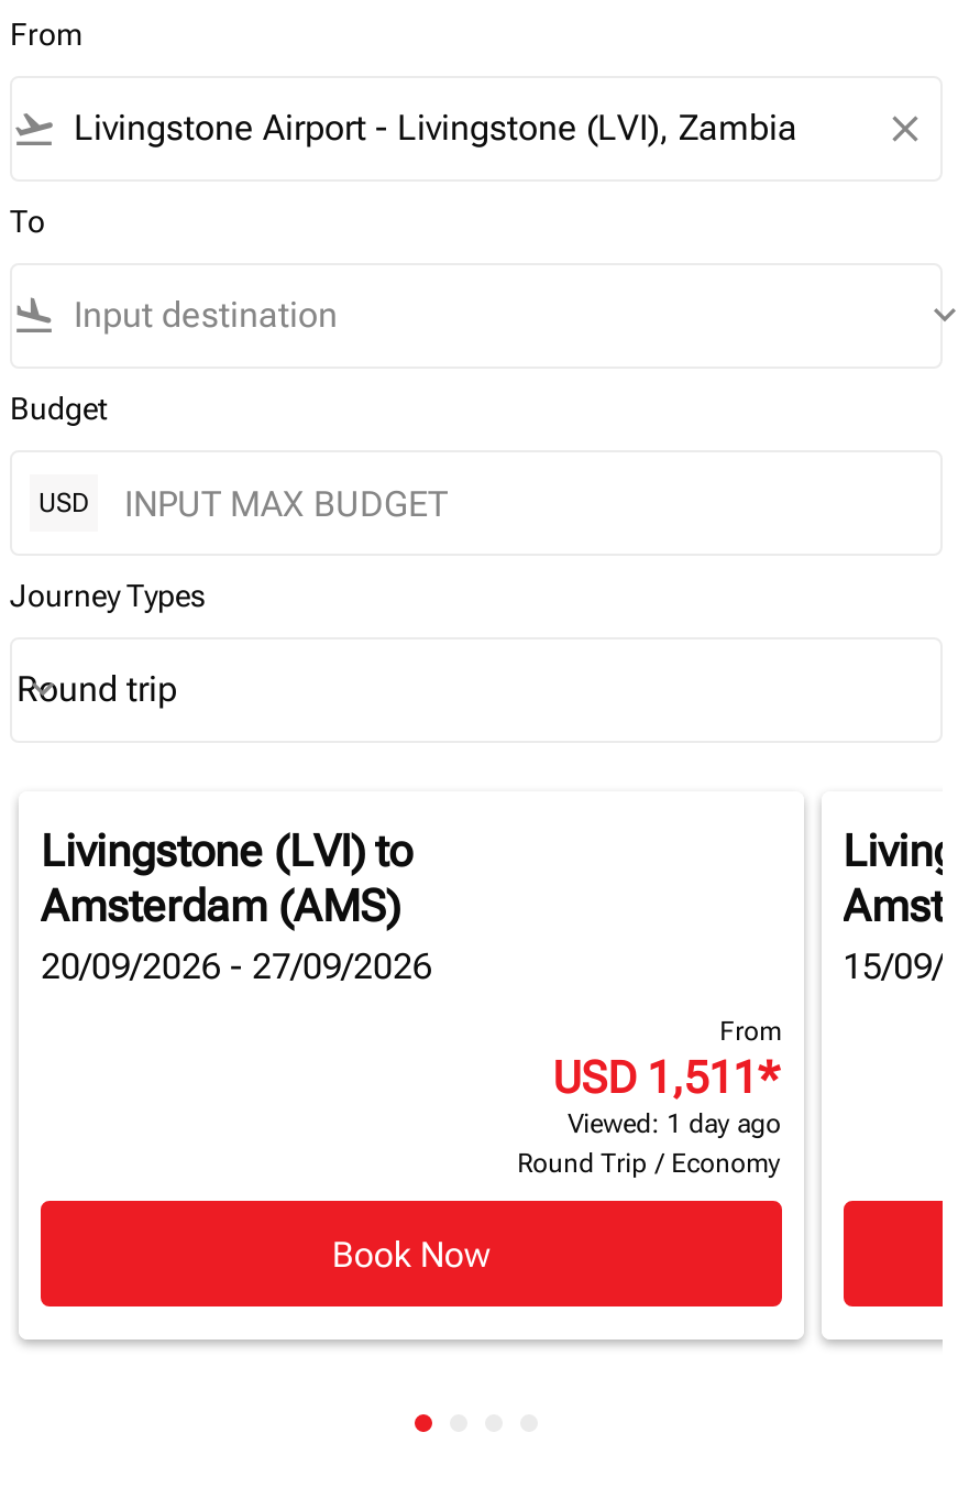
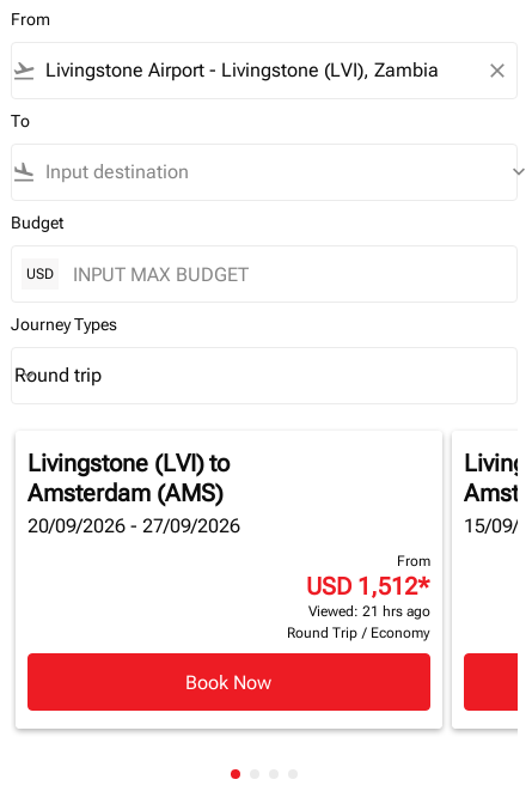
- USD 1,511*
+ USD 1,512*

- Viewed: 1 day ago
+ Viewed: 21 hrs ago
